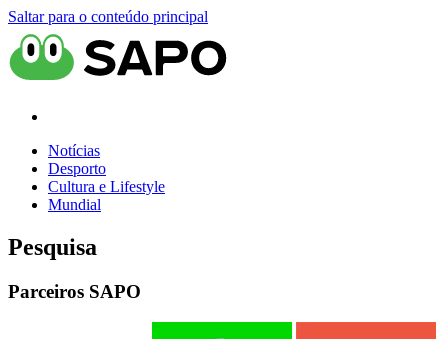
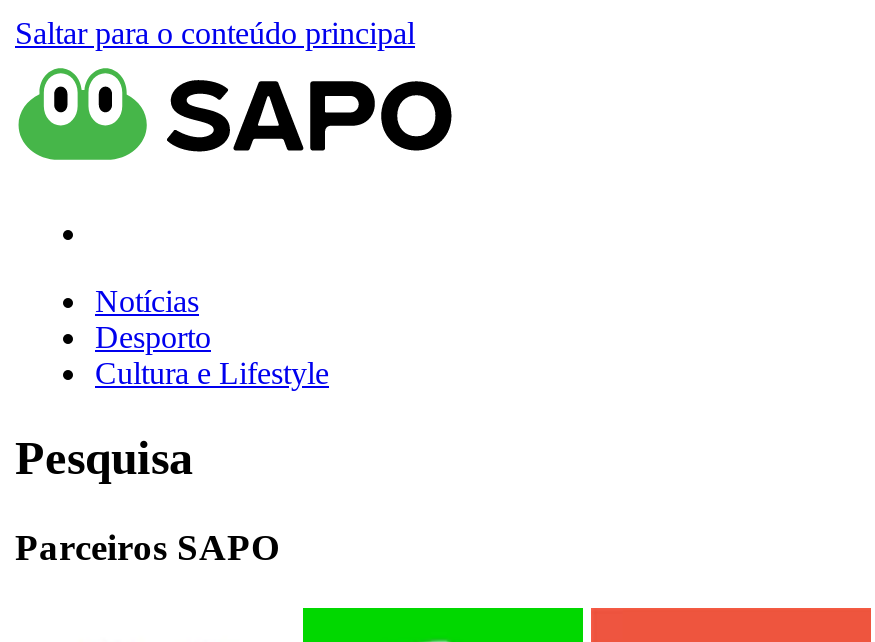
- Mundial
